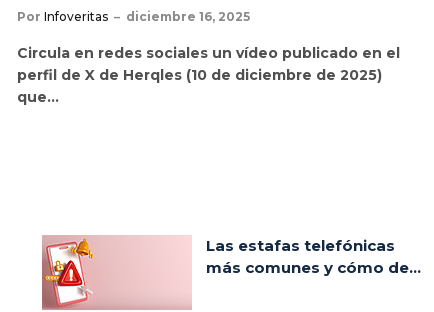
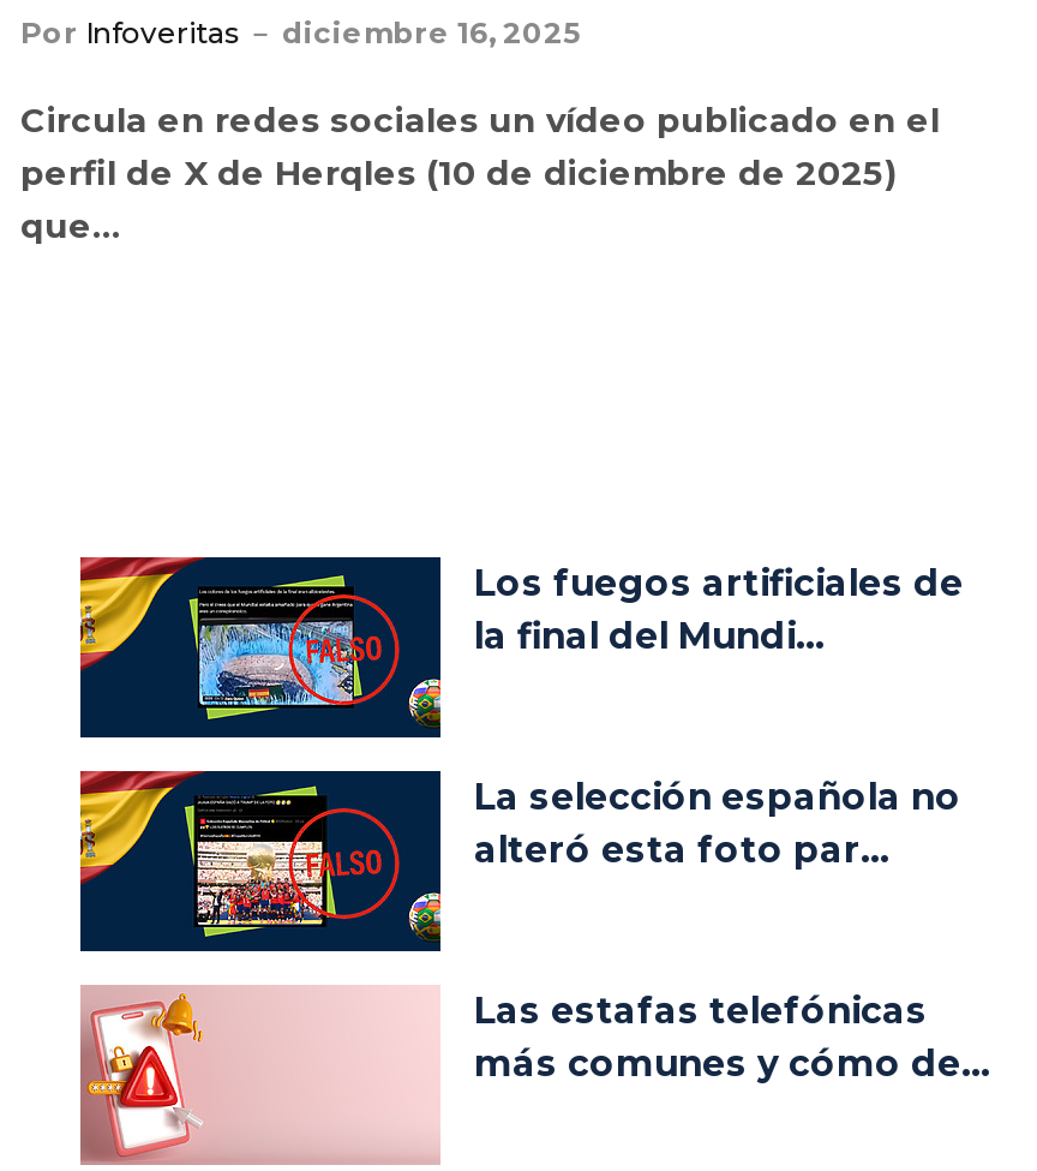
+ [image]
+ Los fuegos artificiales de
+ la final del Mundi...

+ [image]
+ La selección española no
+ alteró esta foto par...
